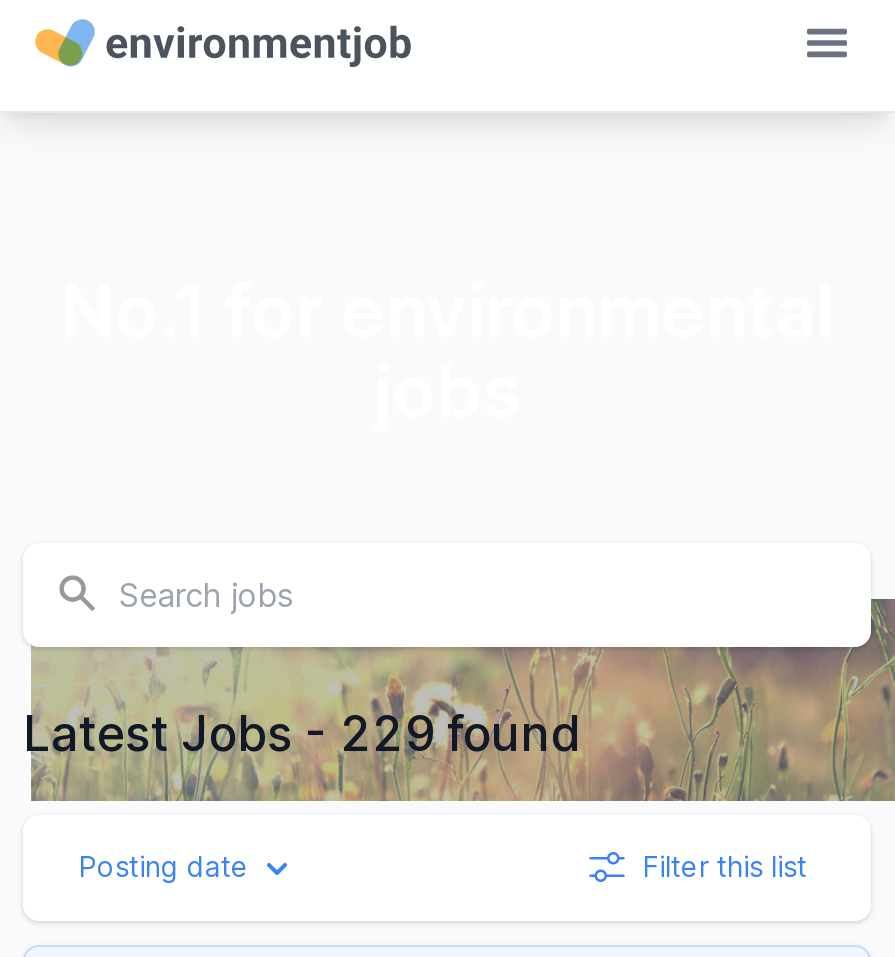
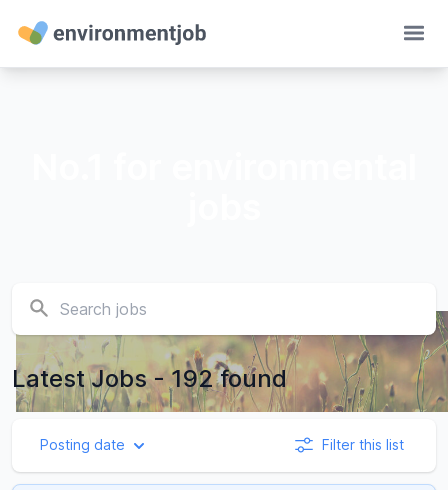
- Latest Jobs - 229 found
+ Latest Jobs - 192 found
